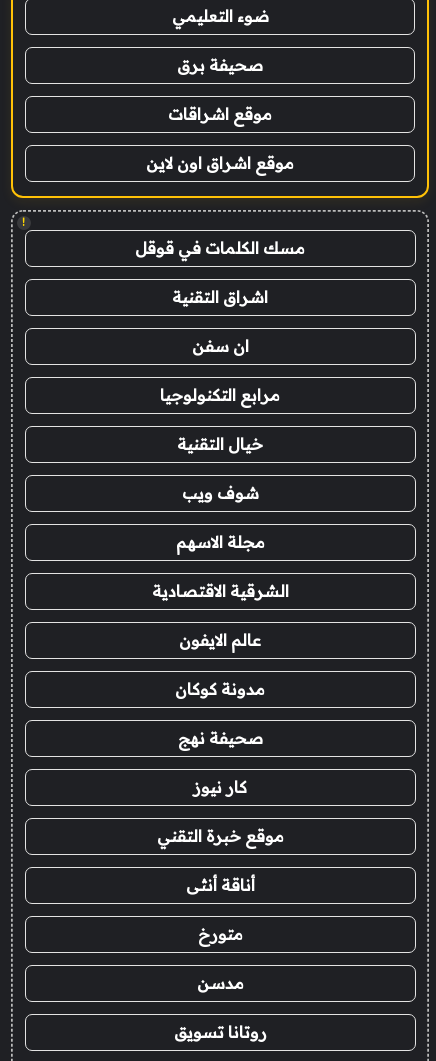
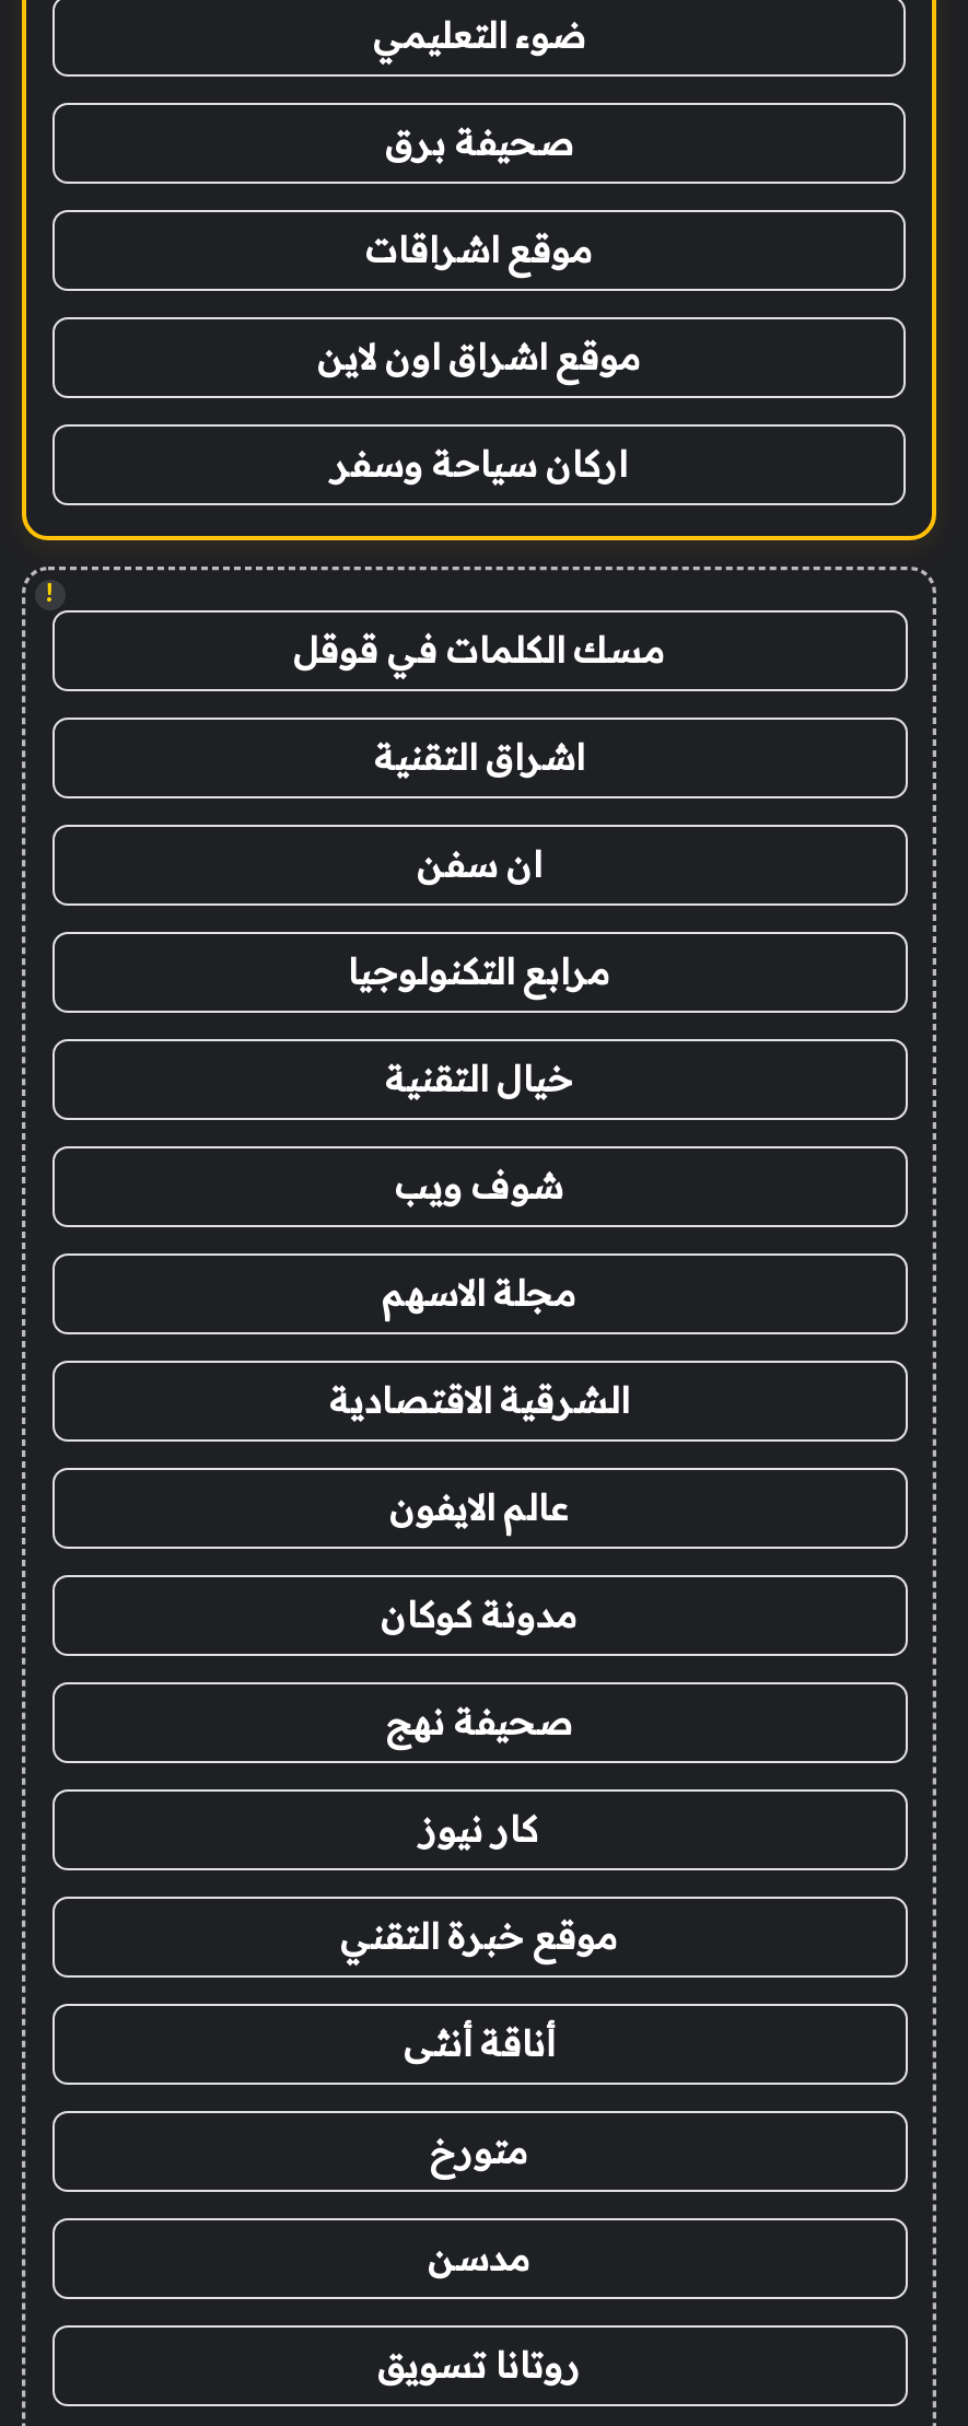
+ اركان سياحة وسفر
